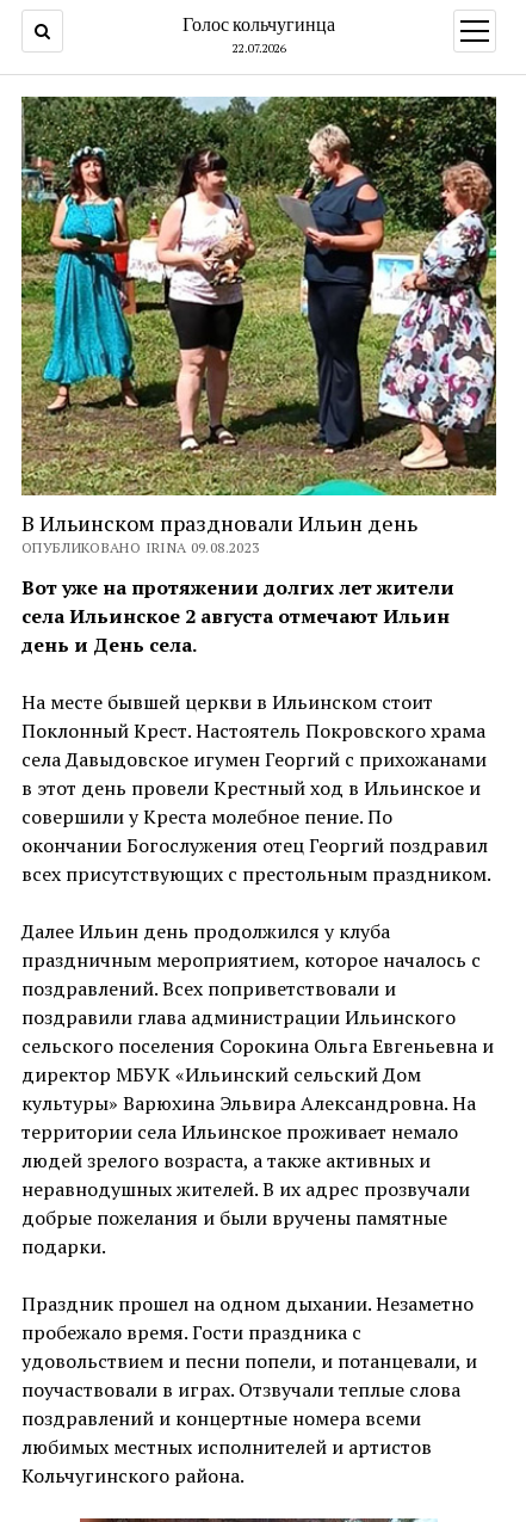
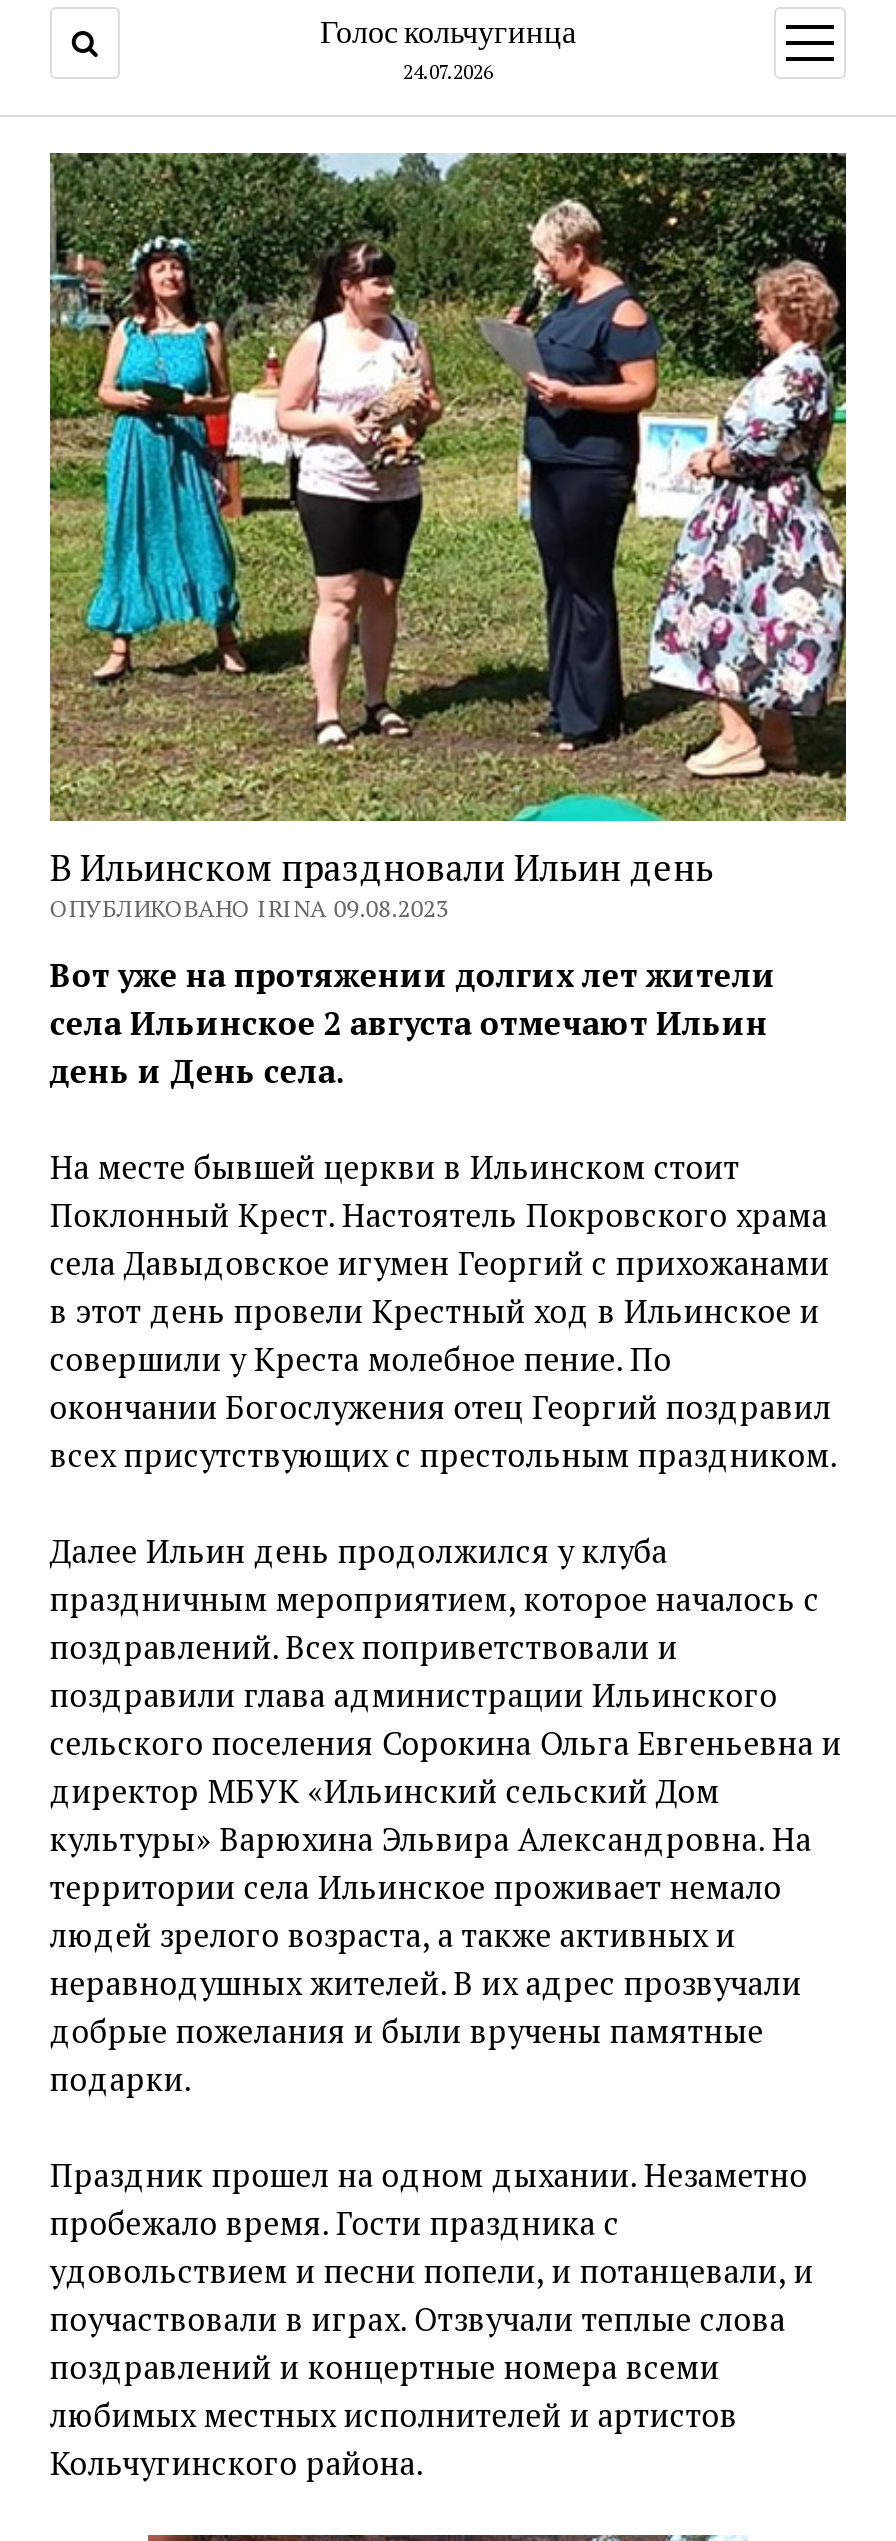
- 22.07.2026
+ 24.07.2026
